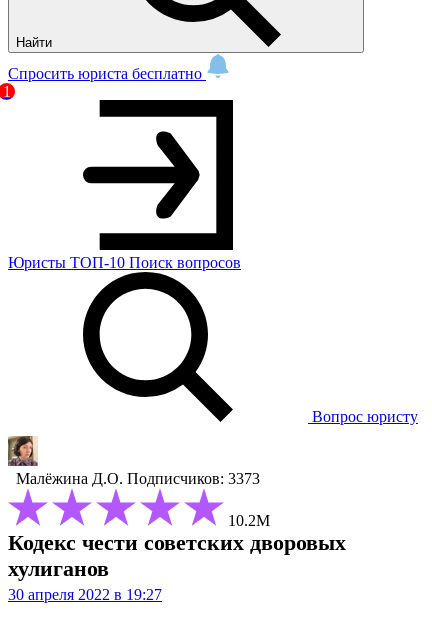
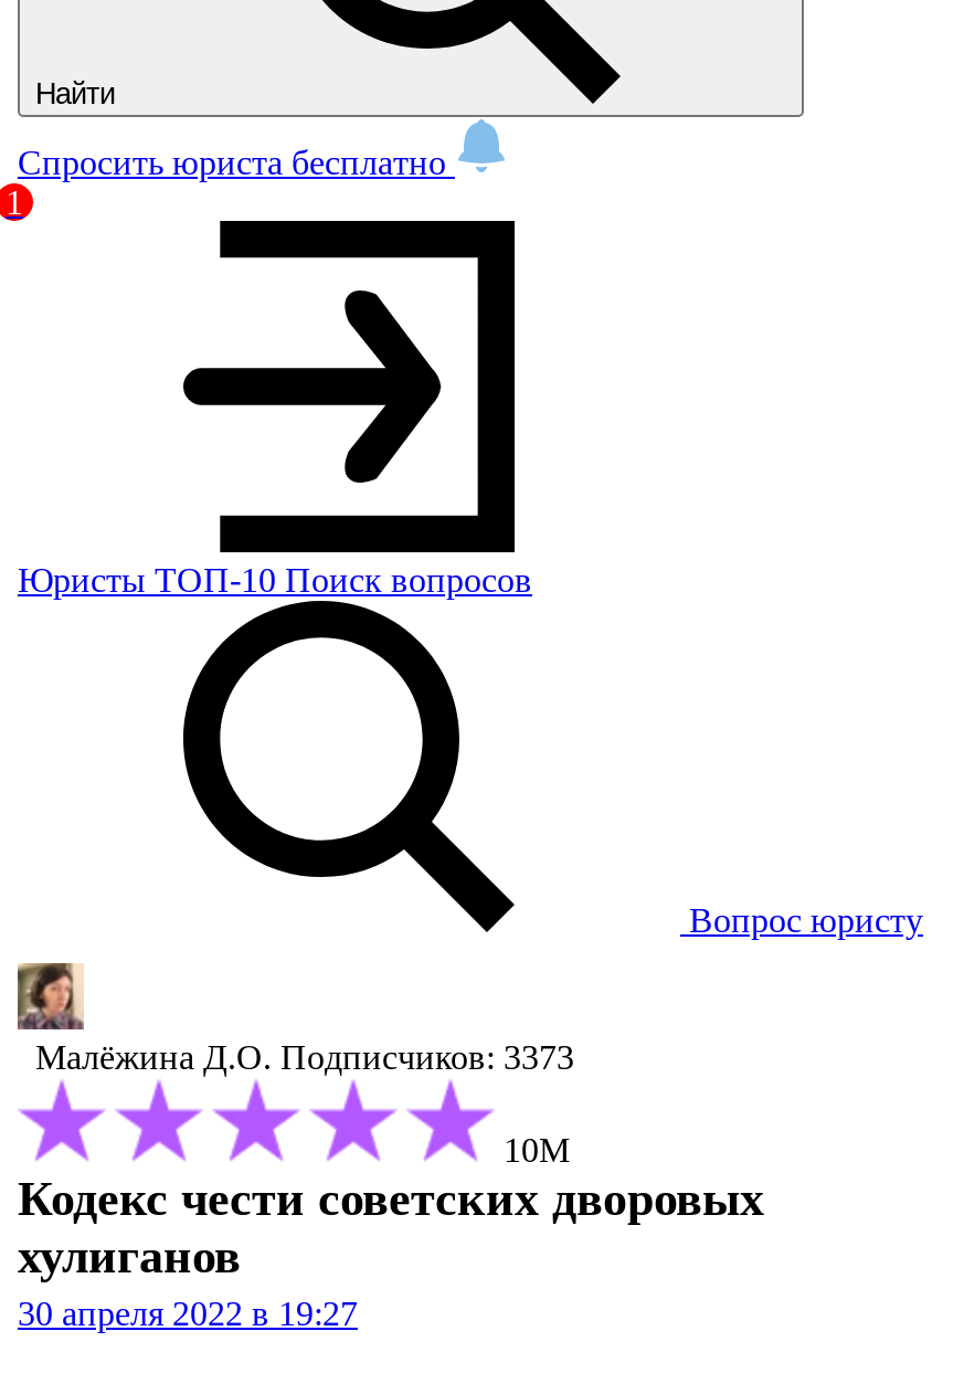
- 10.2М
+ 10М
